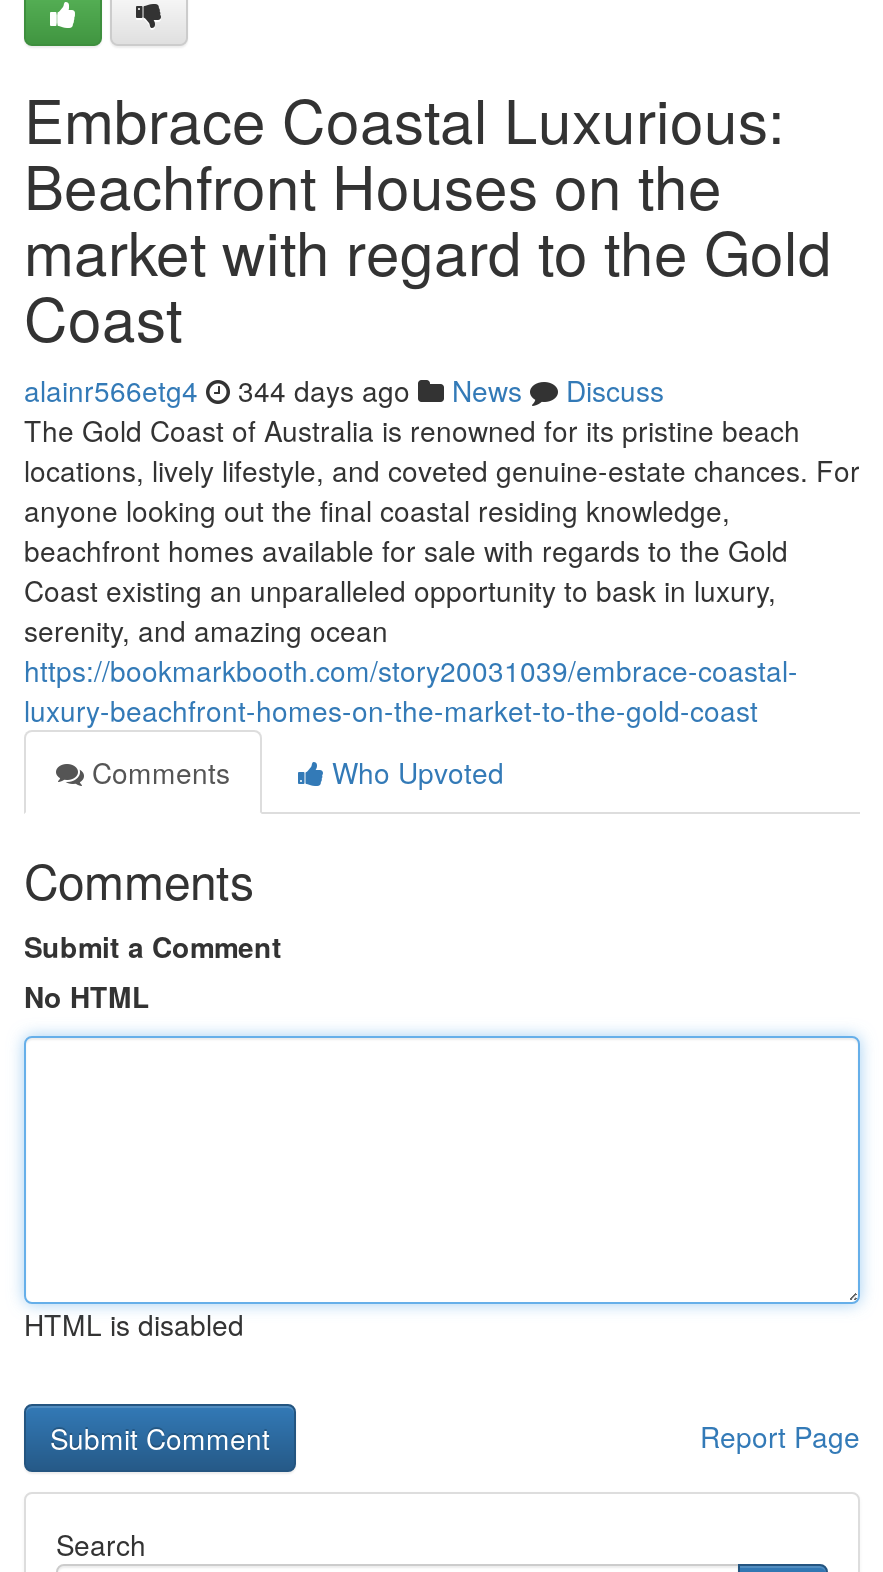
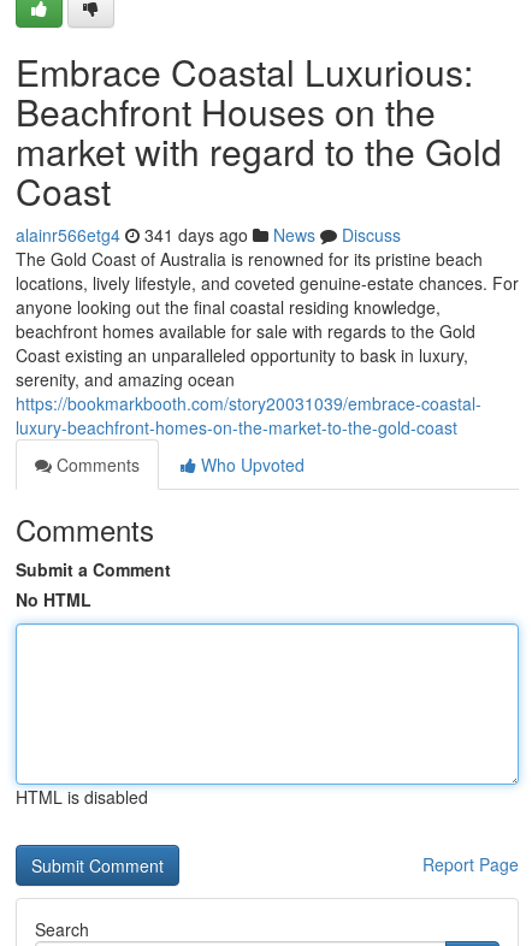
- alainr566etg4 344 days ago News Discuss
+ alainr566etg4 341 days ago News Discuss
